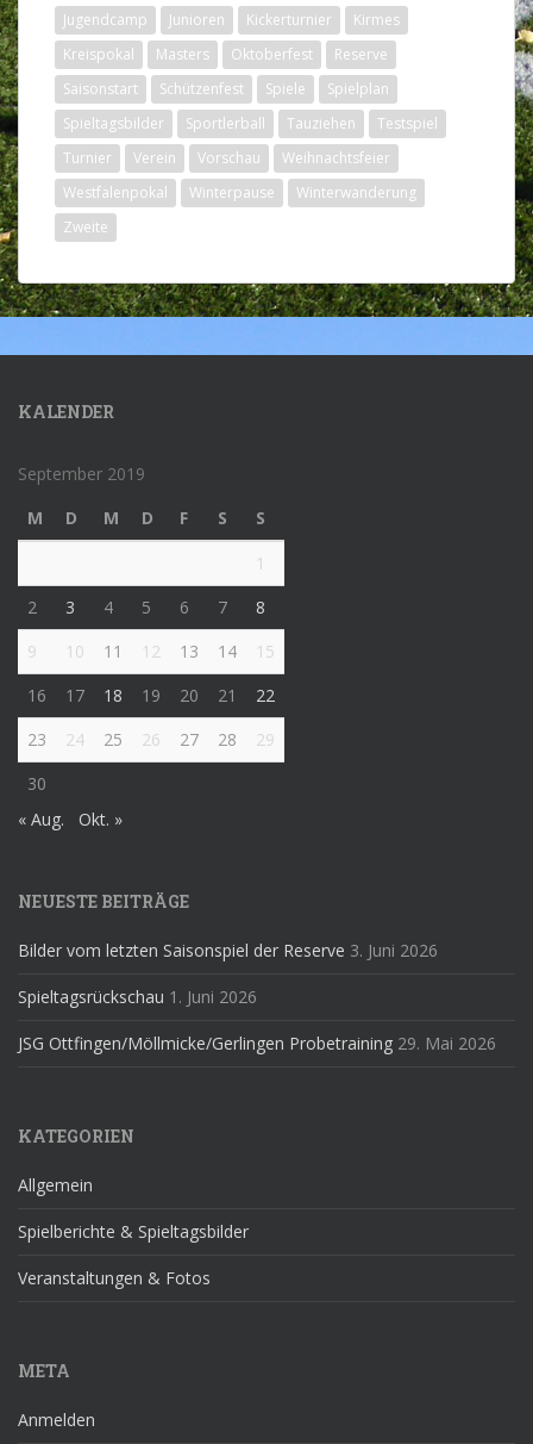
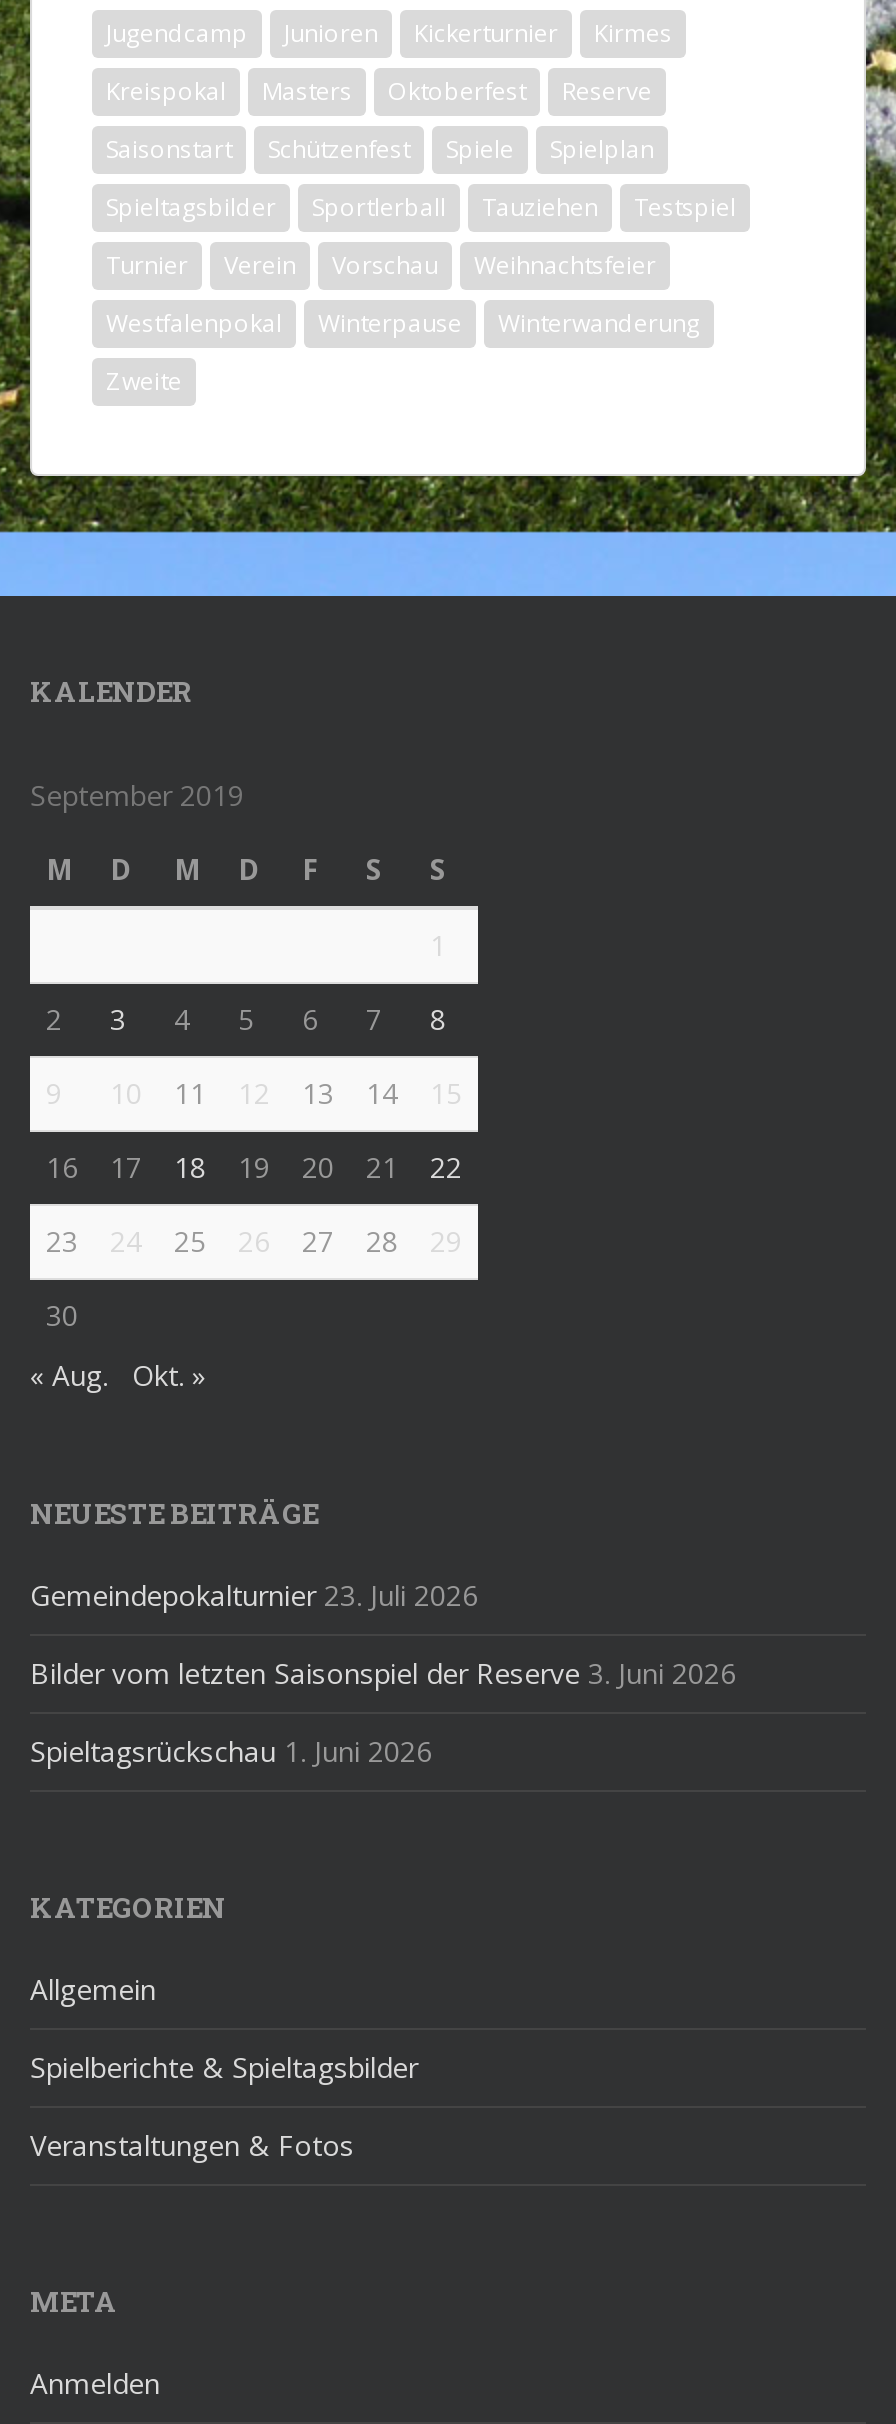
+ Gemeindepokalturnier 23. Juli 2026

moved down: Bilder vom letzten Saisonspiel der Reserve 3. Juni 2026 | Spieltagsrückschau 1. Juni 2026

- JSG Ottfingen/Möllmicke/Gerlingen Probetraining 29. Mai 2026
